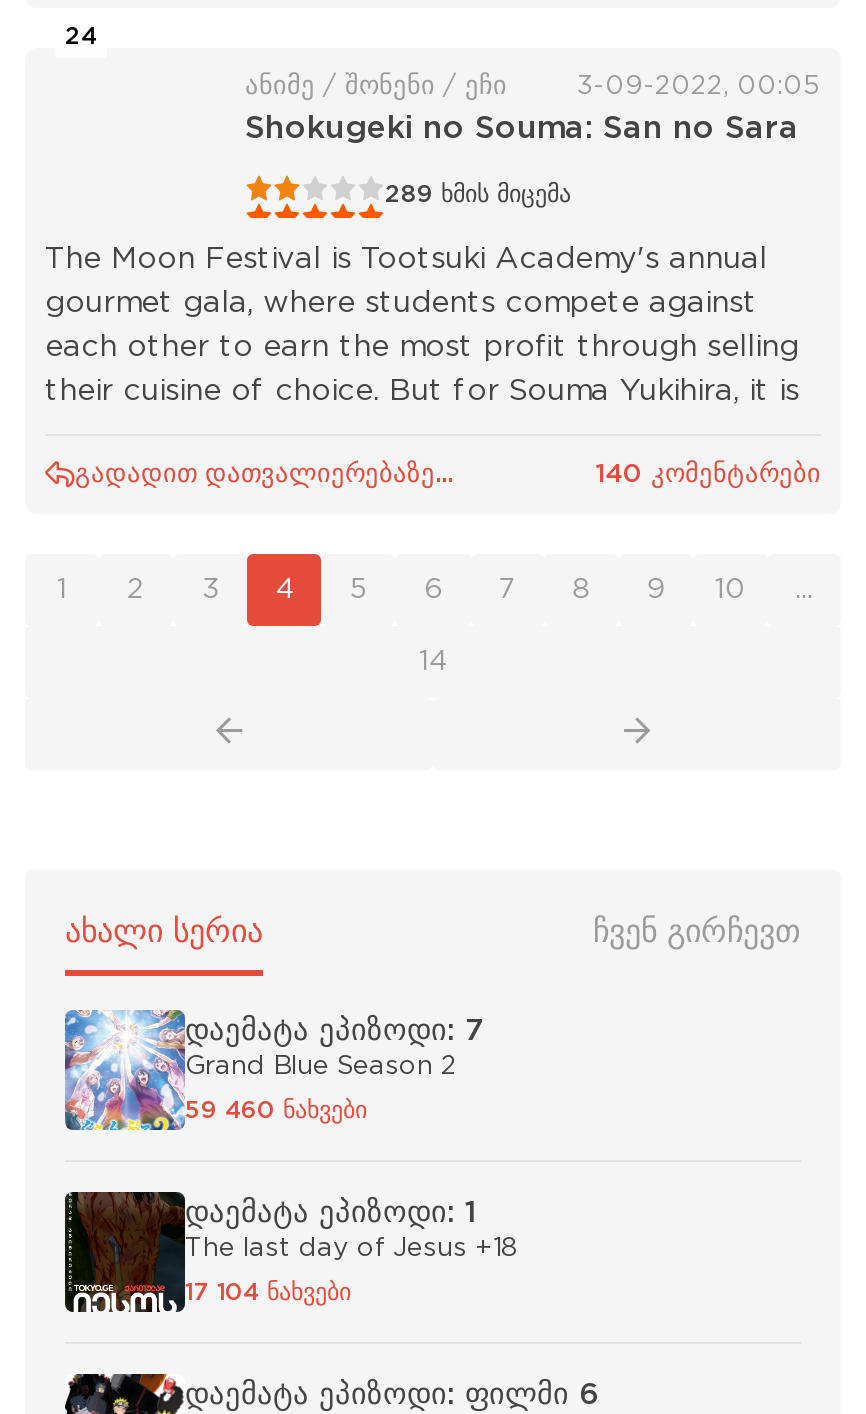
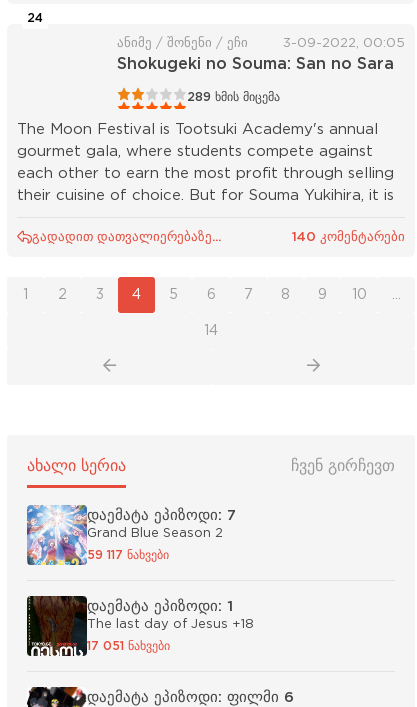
- 59 460 ნახვები
+ 59 117 ნახვები

- 17 104 ნახვები
+ 17 051 ნახვები
